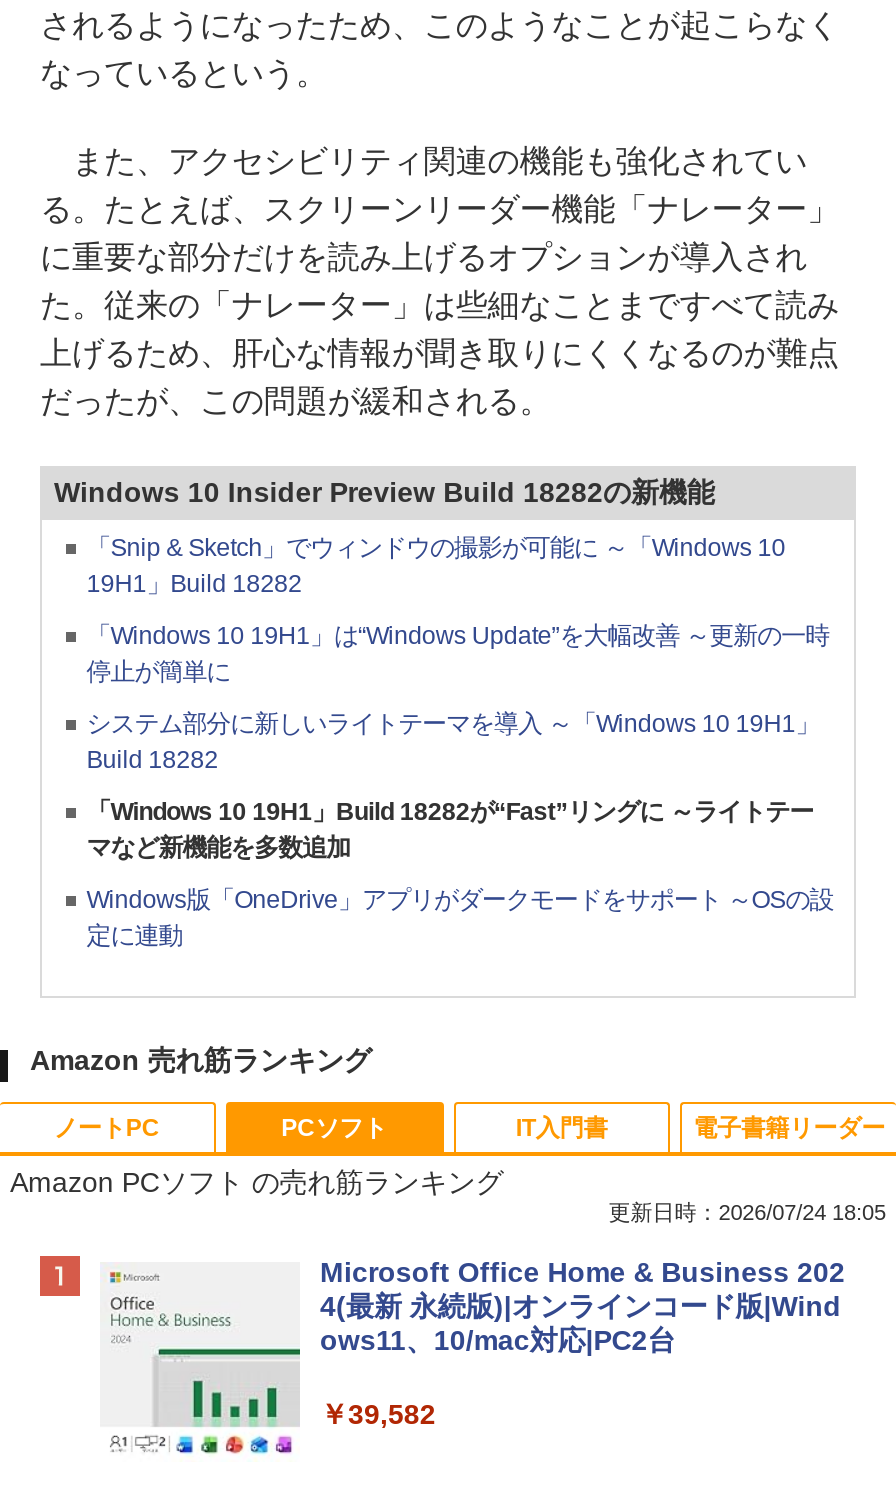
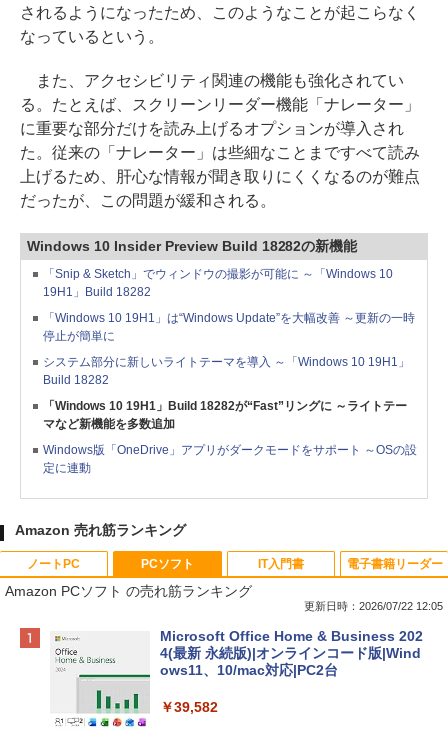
- 更新日時：2026/07/24 18:05
+ 更新日時：2026/07/22 12:05
